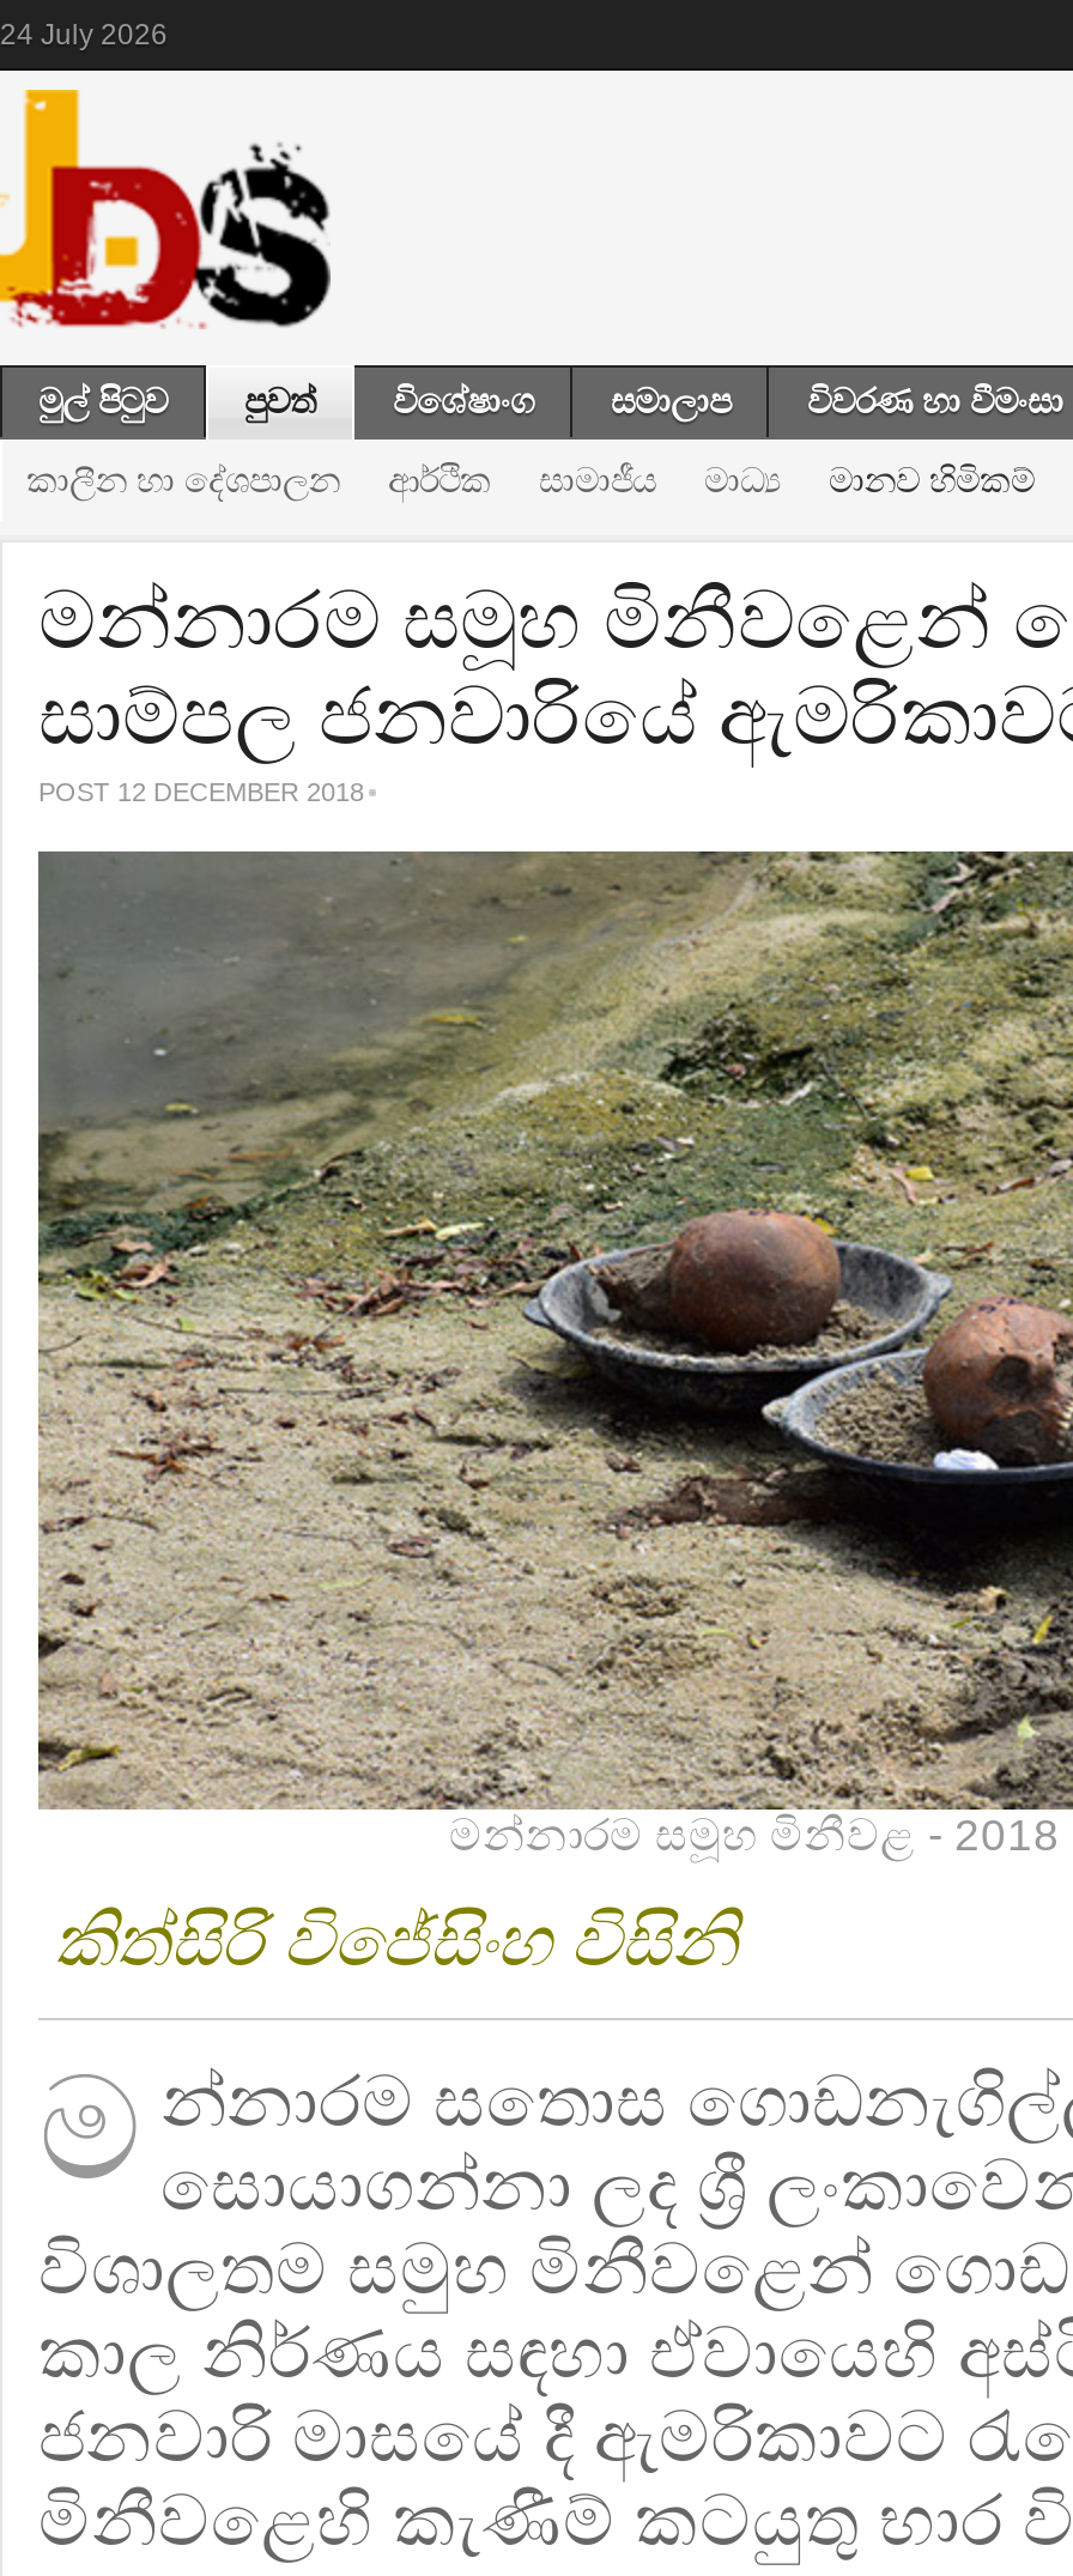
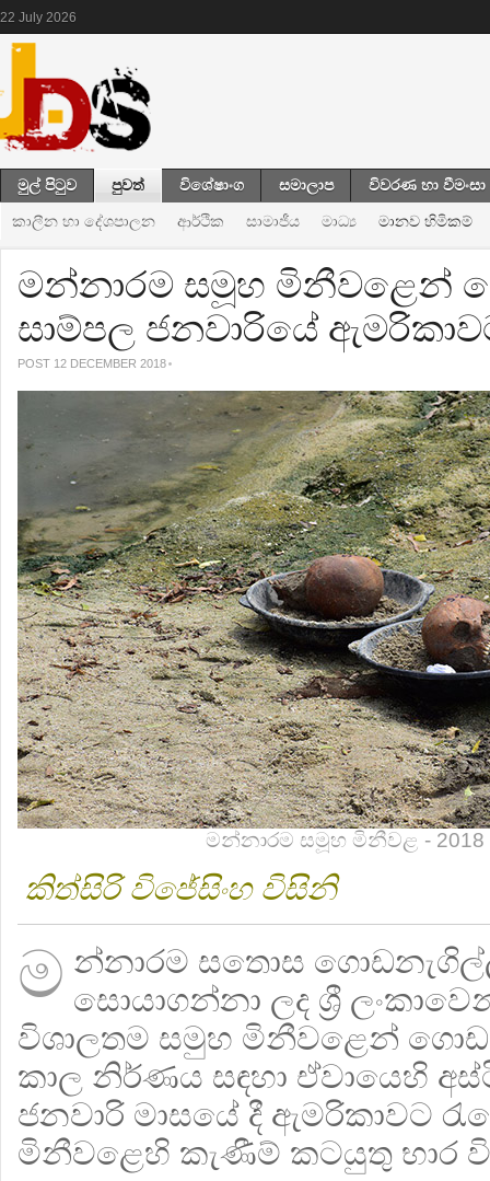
- 24 July 2026
+ 22 July 2026
